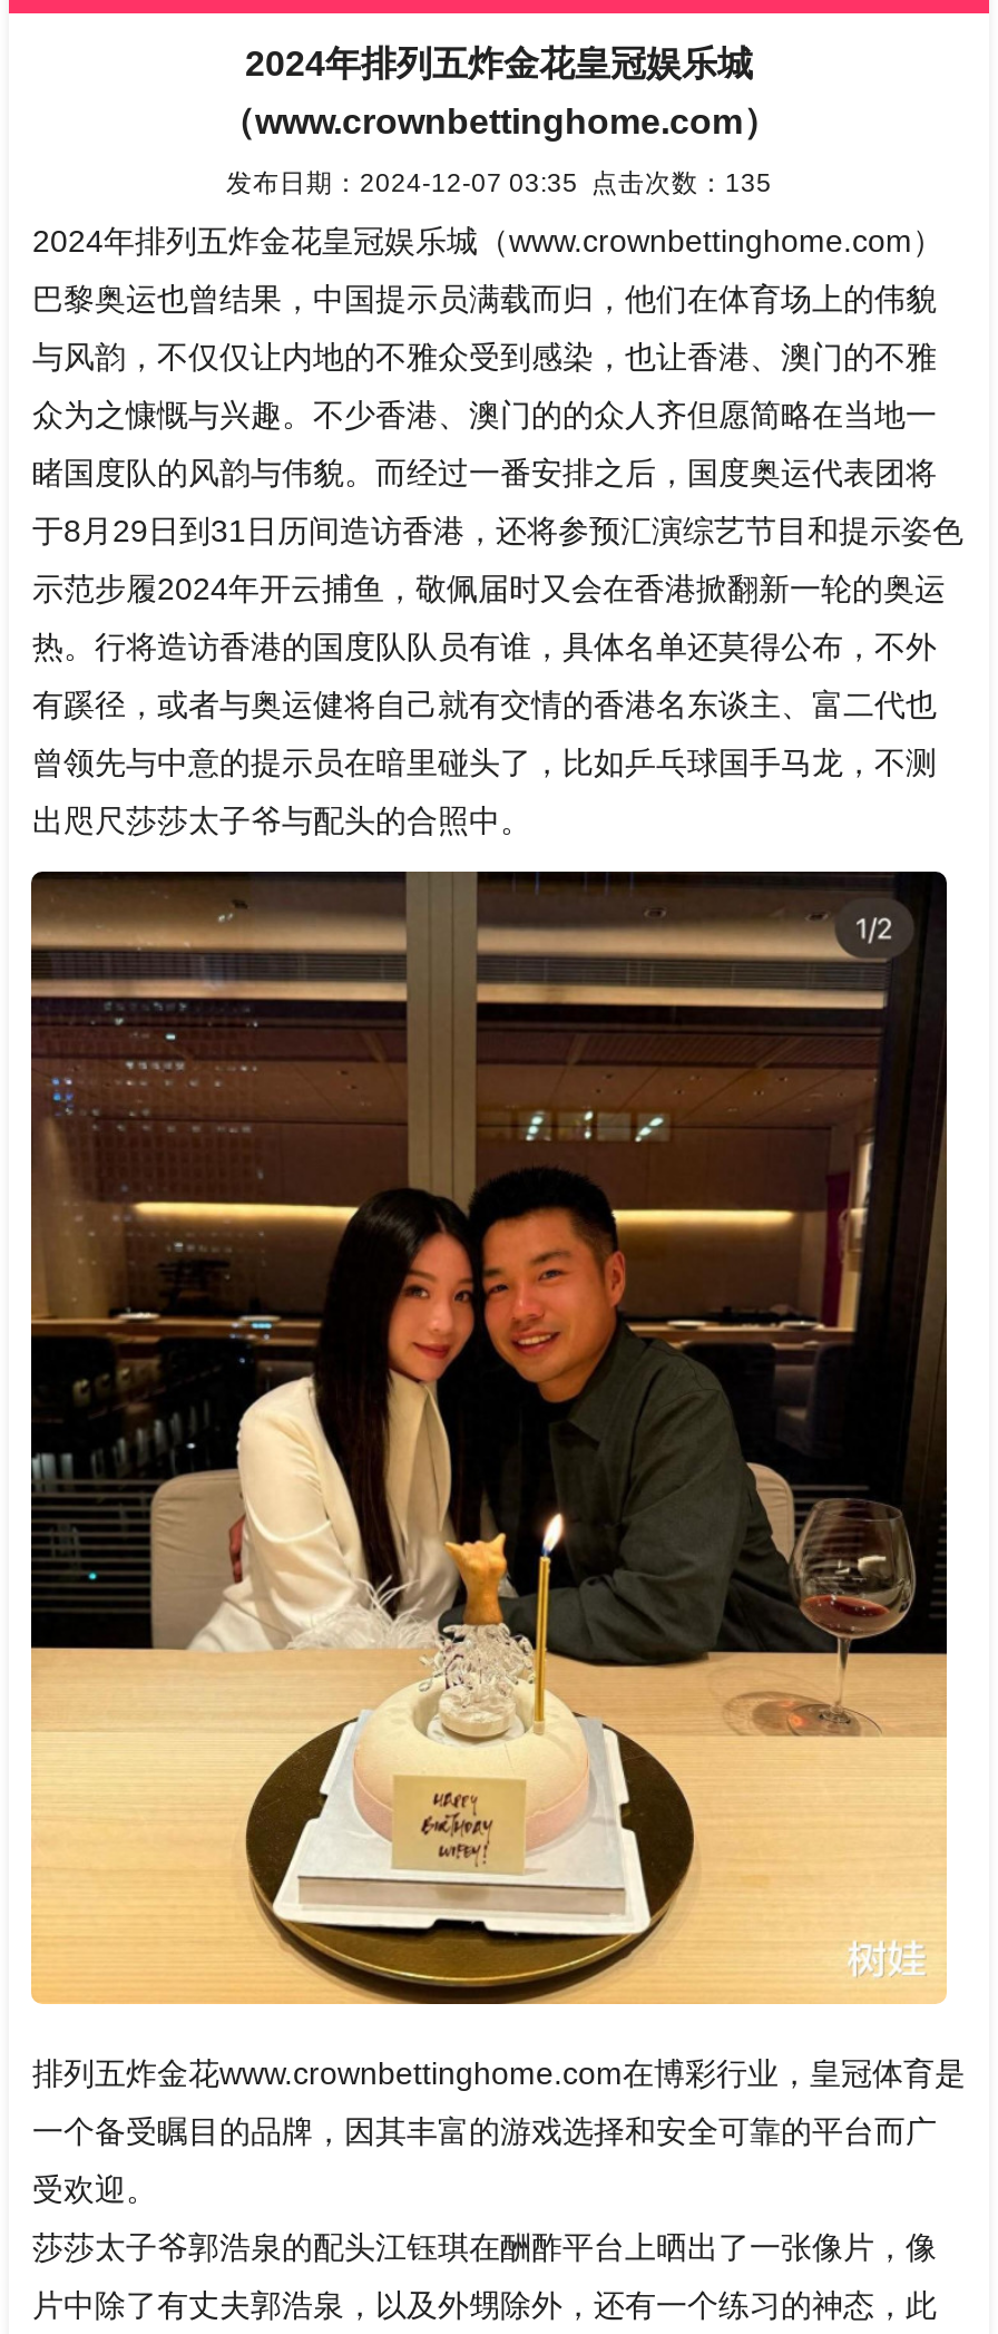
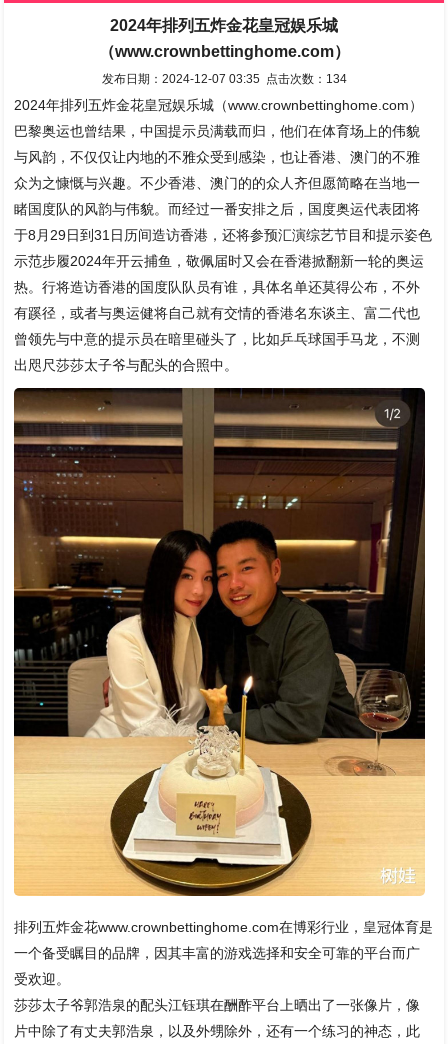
- 发布日期：2024-12-07 03:35 点击次数：135
+ 发布日期：2024-12-07 03:35 点击次数：134
